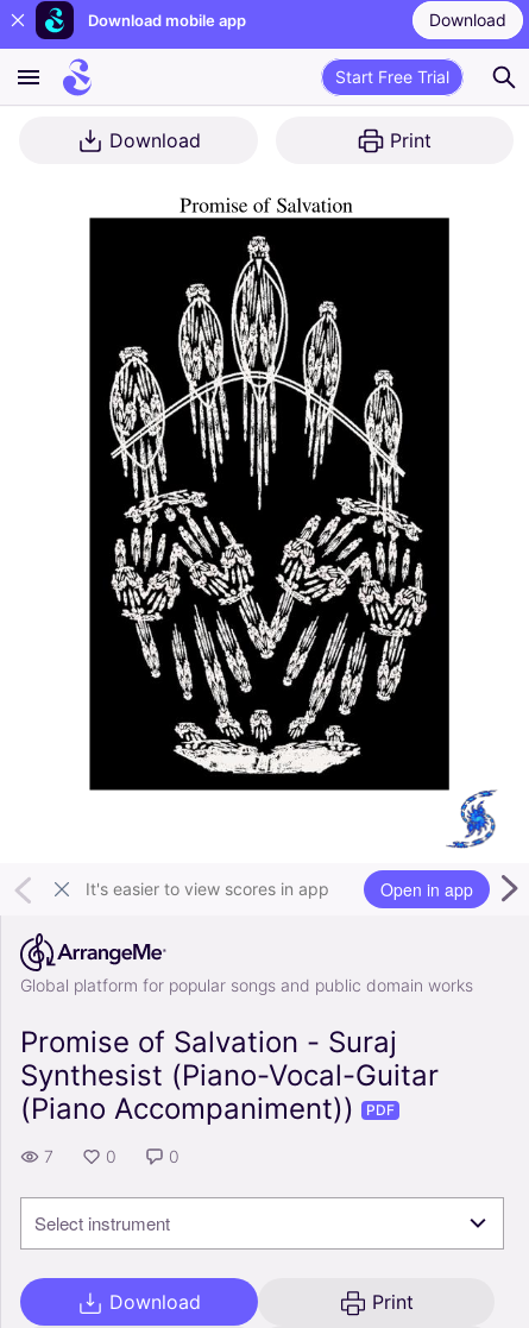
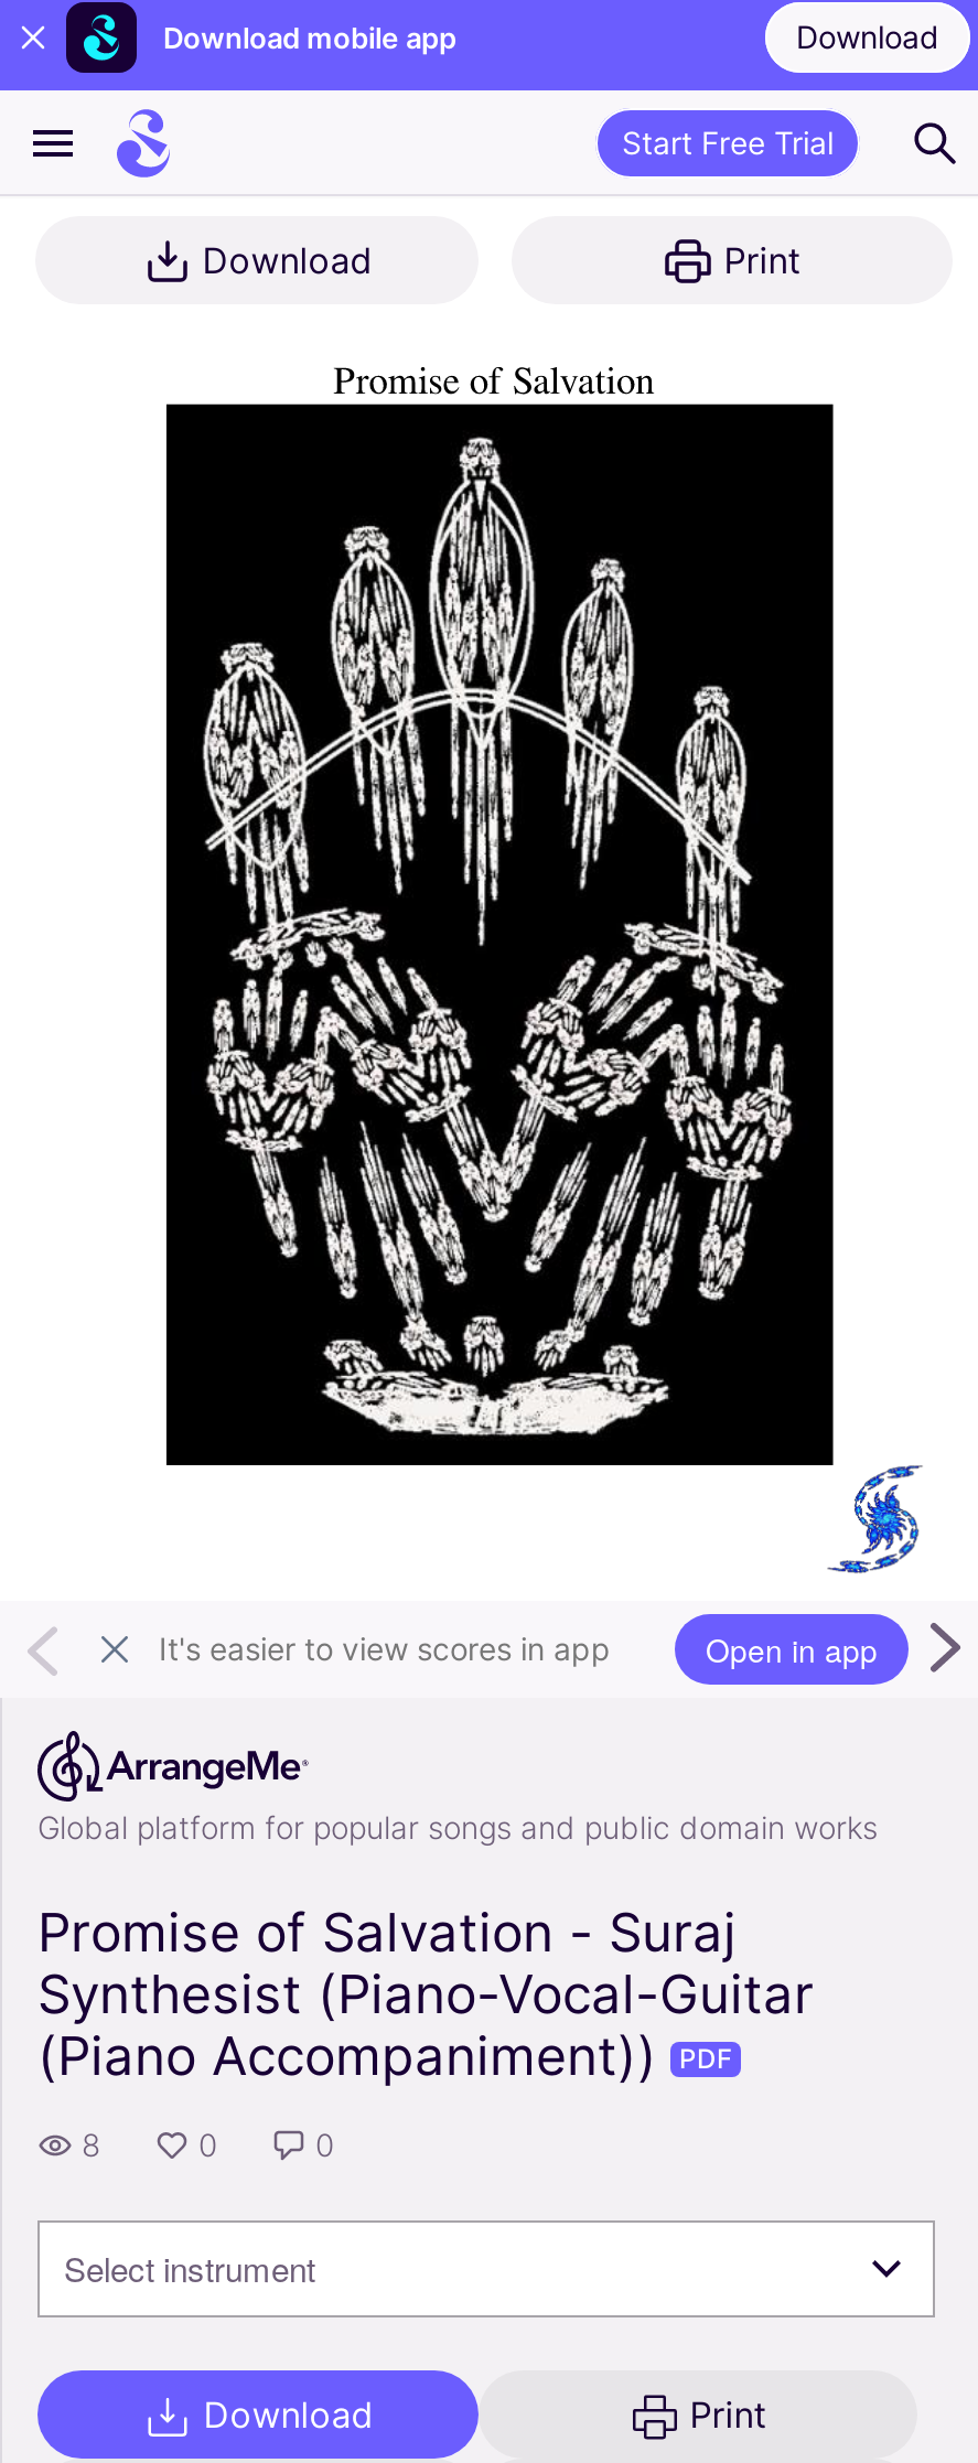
- 7
+ 8
